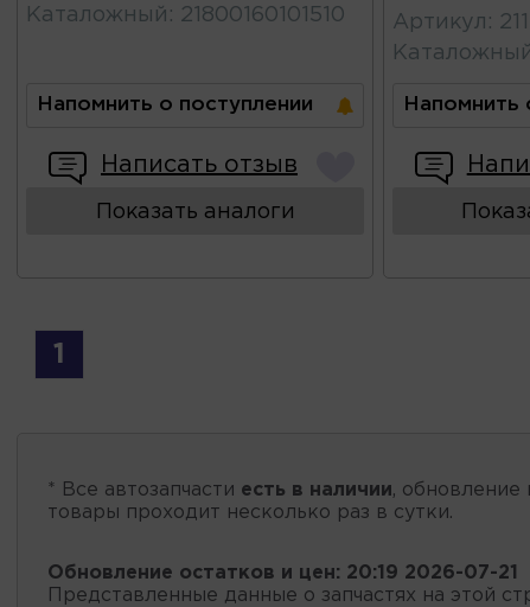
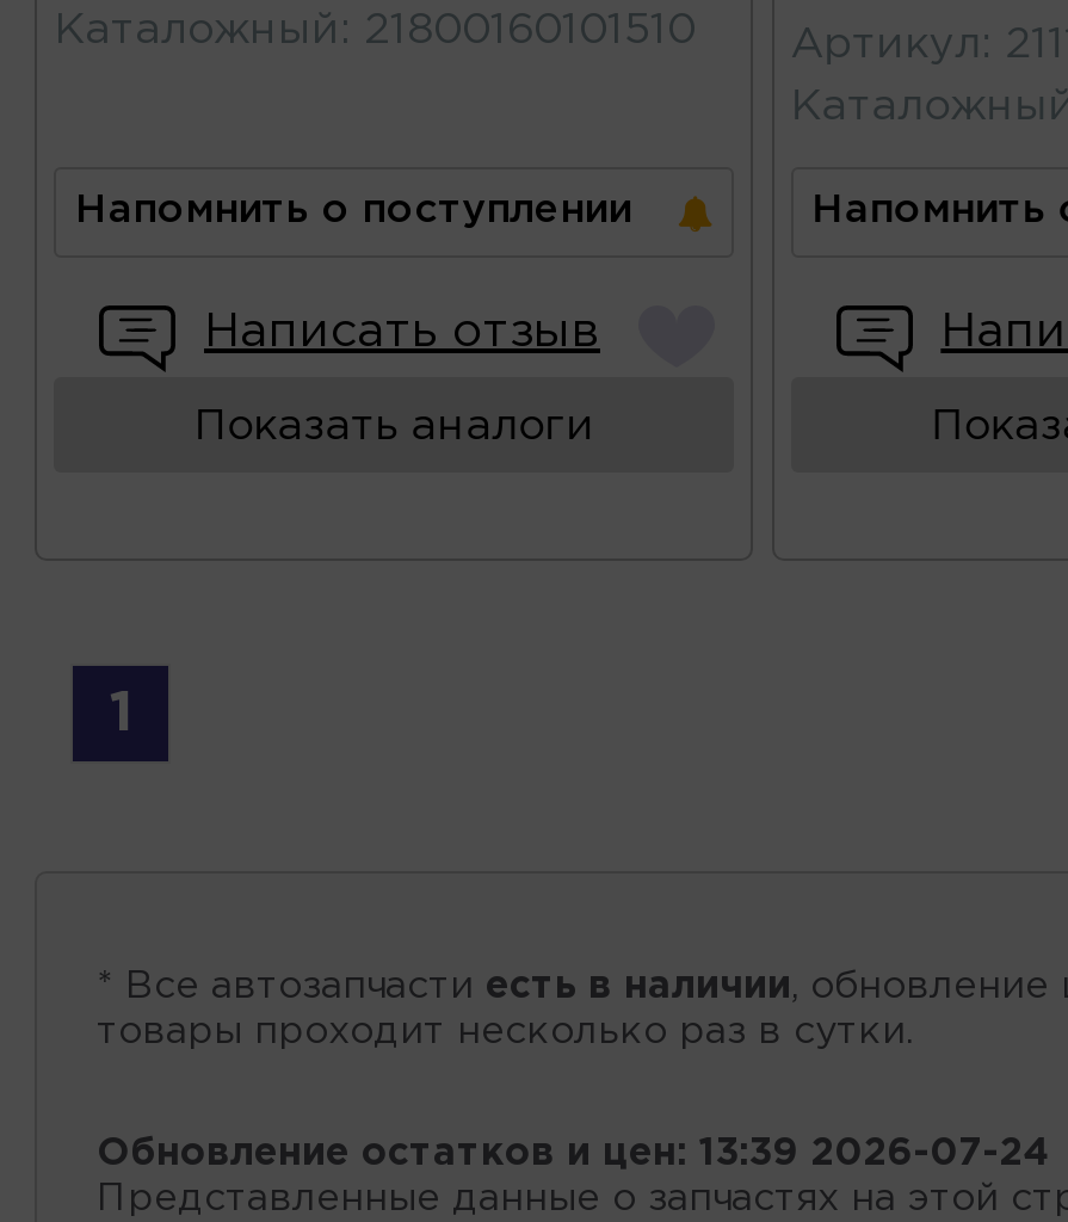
- Обновление остатков и цен: 20:19 2026-07-21
+ Обновление остатков и цен: 13:39 2026-07-24
